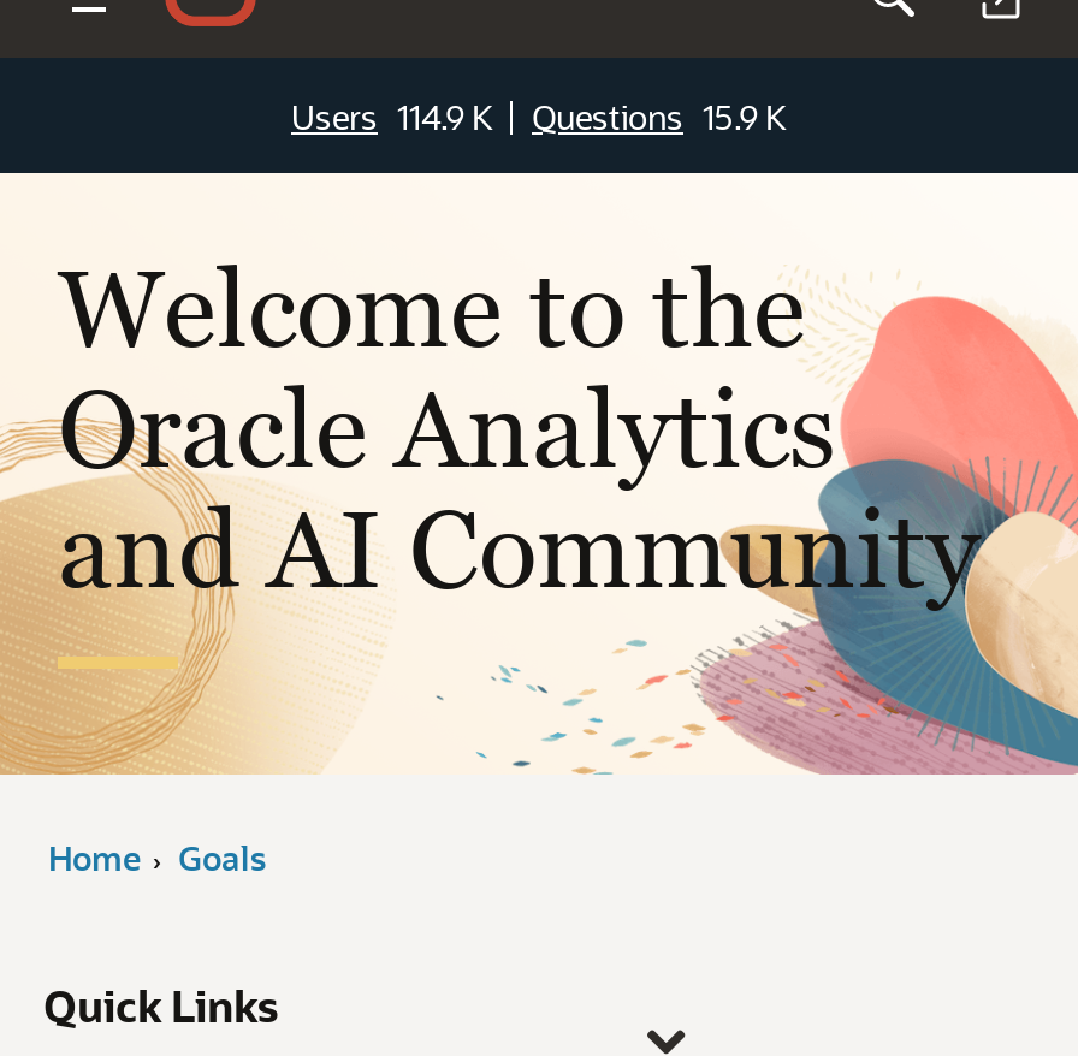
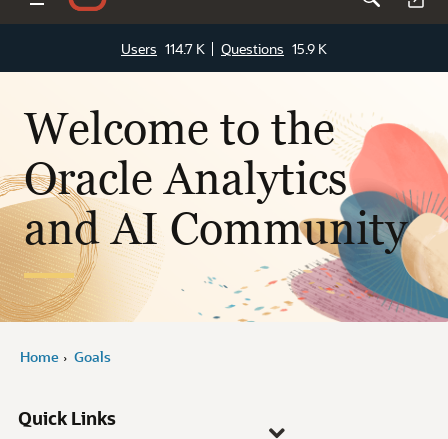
- Users 114.9 K Questions 15.9 K
+ Users 114.7 K Questions 15.9 K
